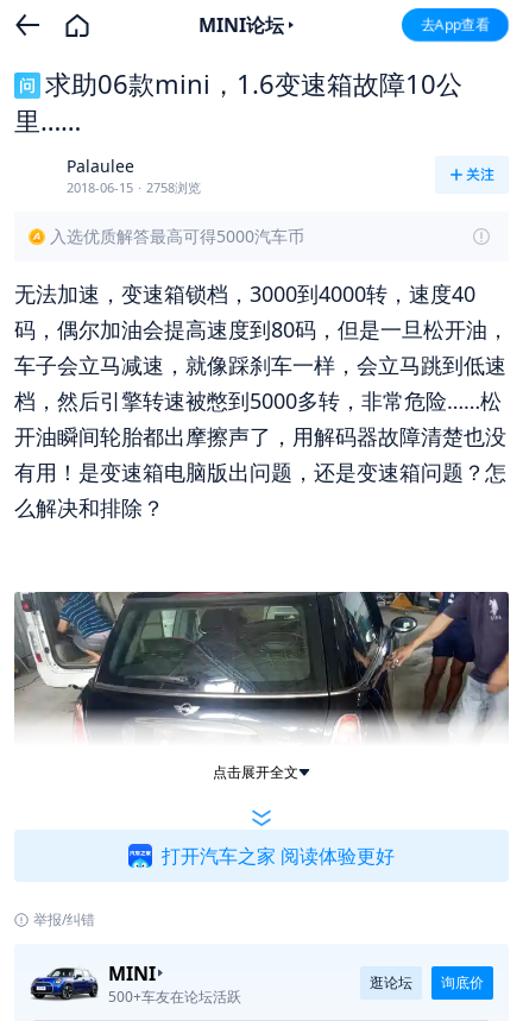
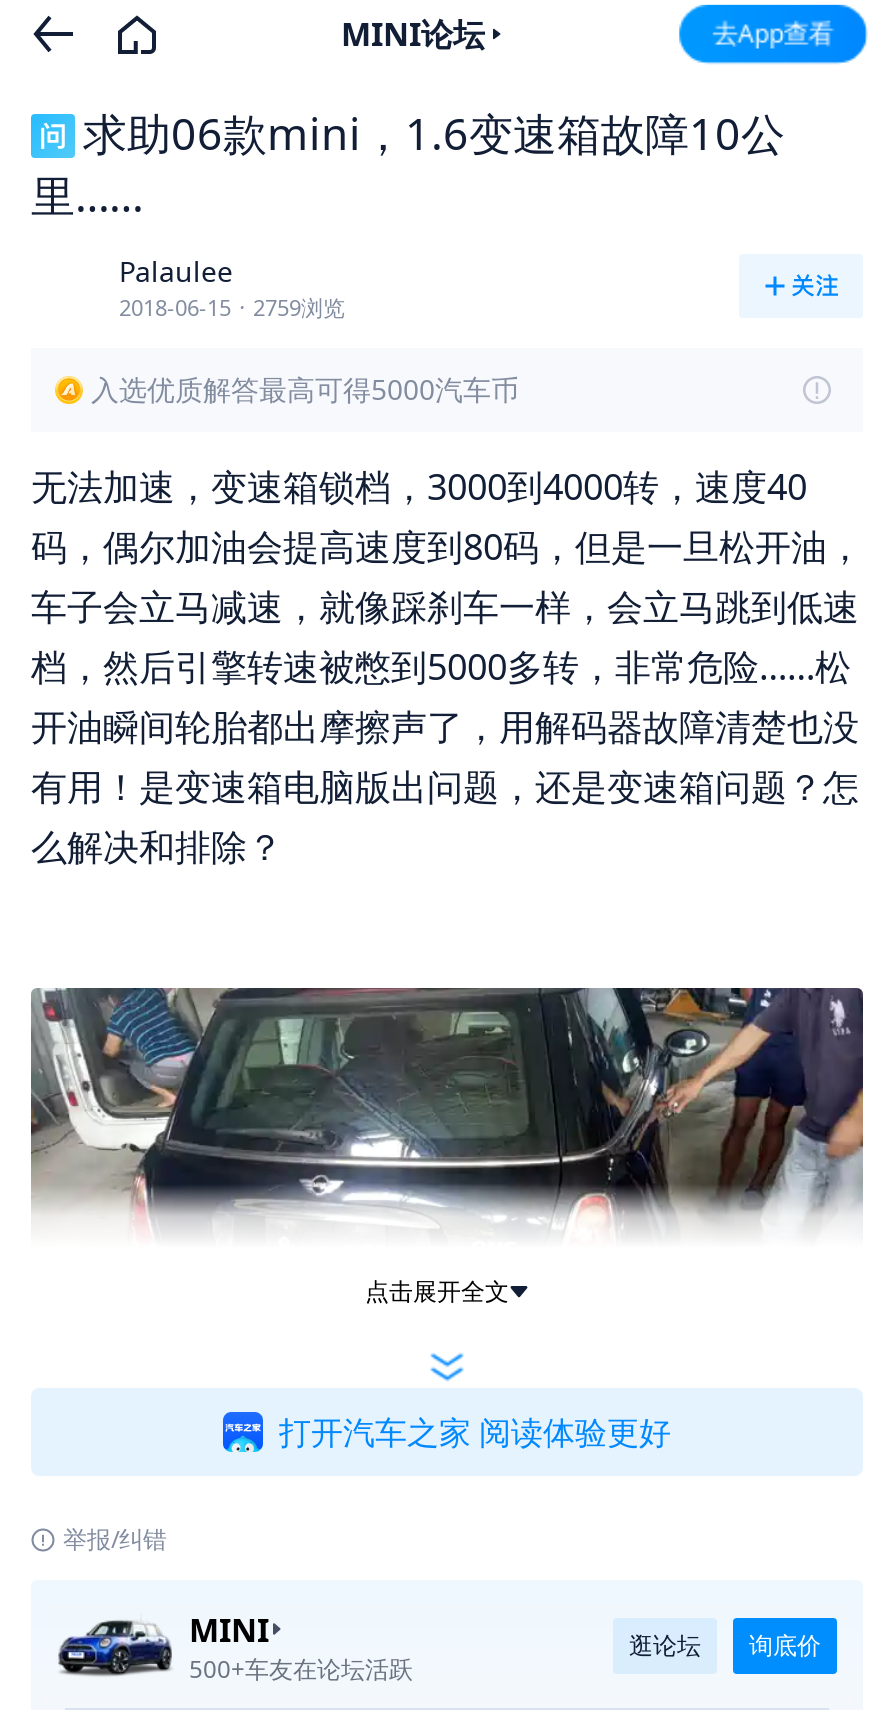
- 2018-06-15 · 2758浏览
+ 2018-06-15 · 2759浏览
